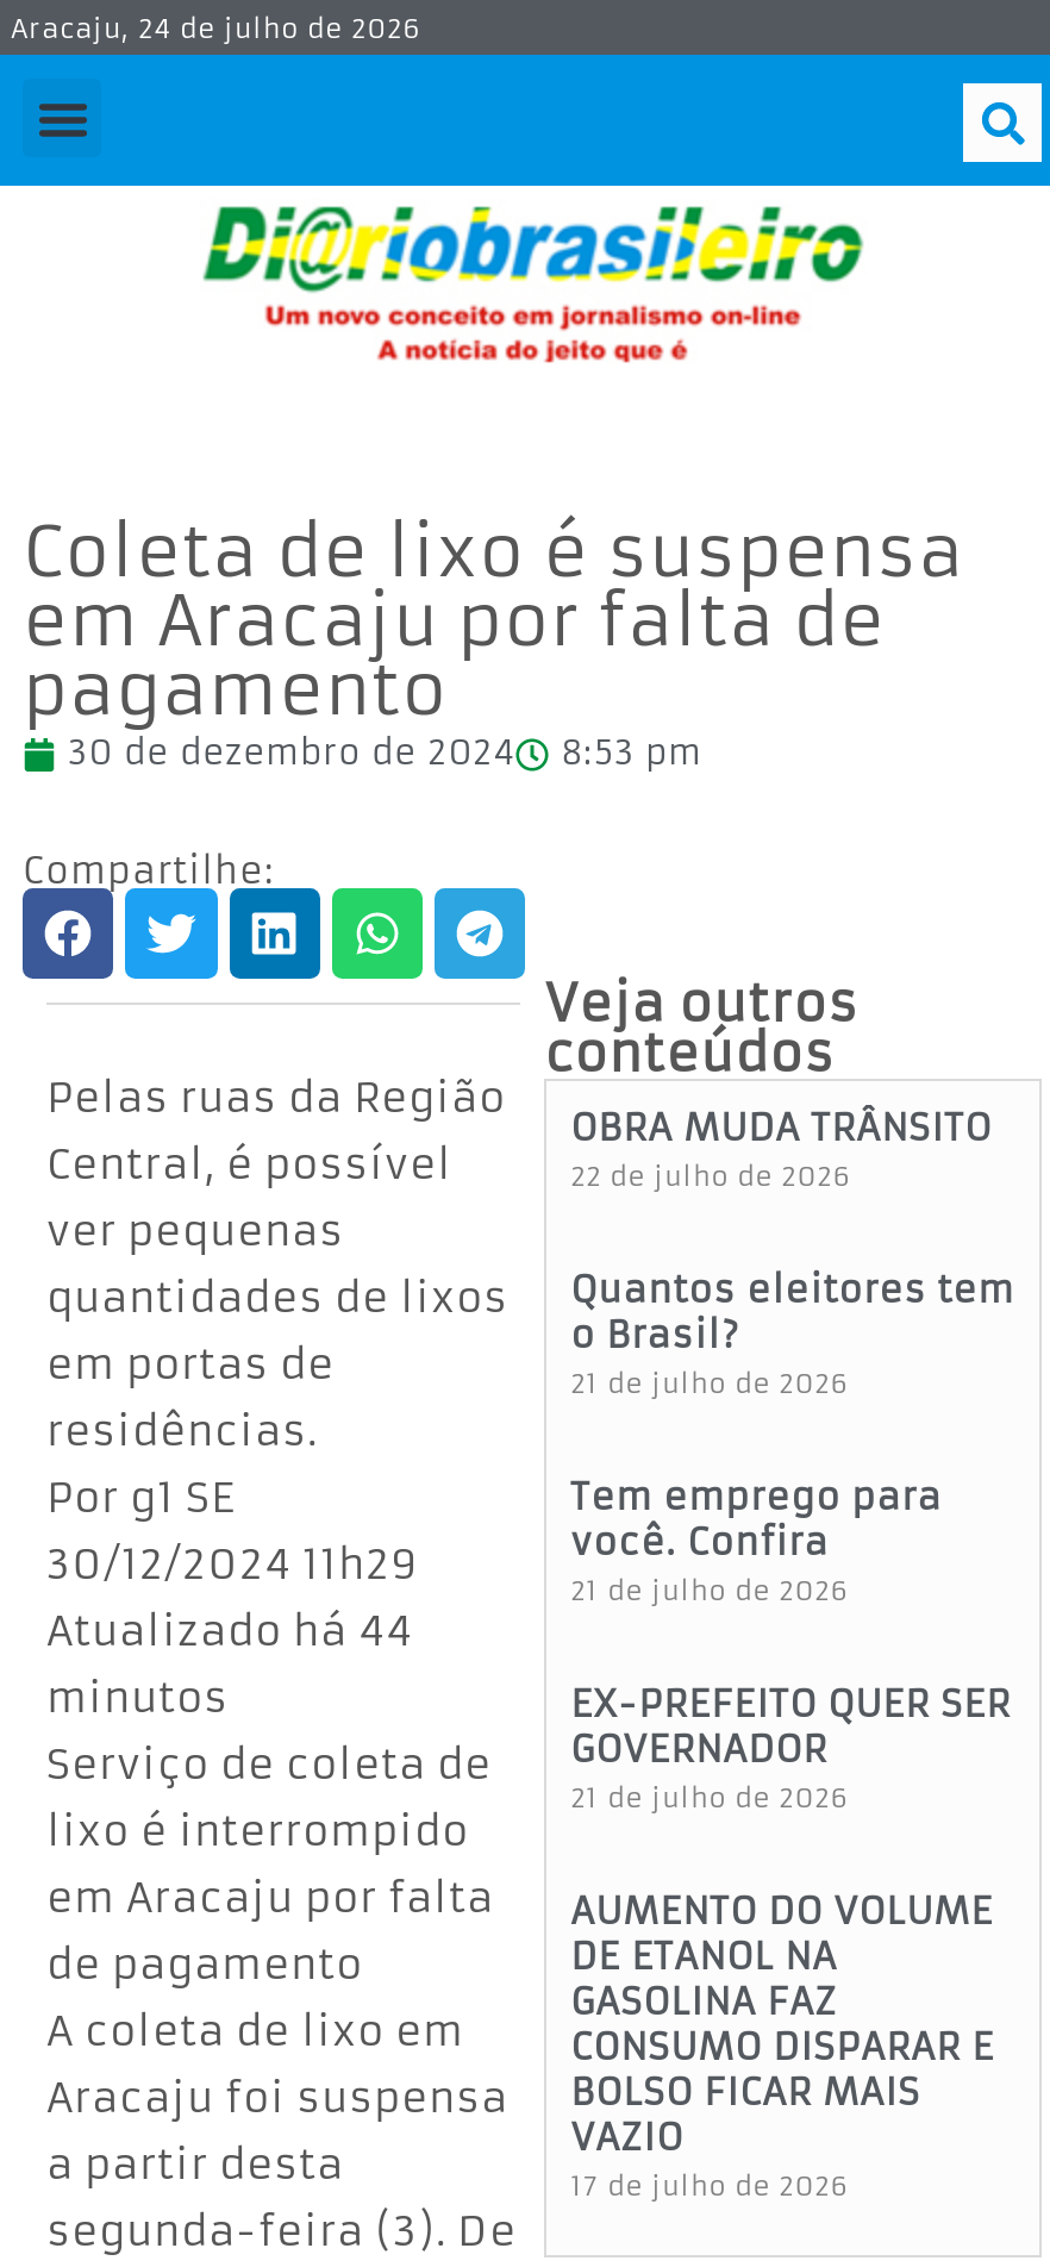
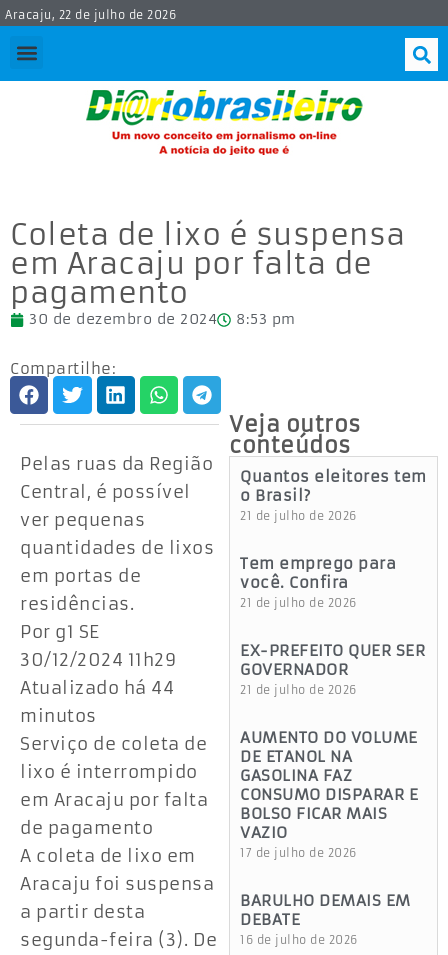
- Aracaju, 24 de julho de 2026
+ Aracaju, 22 de julho de 2026

- OBRA MUDA TRÂNSITO
- 22 de julho de 2026

moved up: Quantos eleitores tem | o Brasil? | 21 de julho de 2026 | ... | VAZIO | 17 de julho de 2026

+ BARULHO DEMAIS EM
+ DEBATE
+ 16 de julho de 2026
